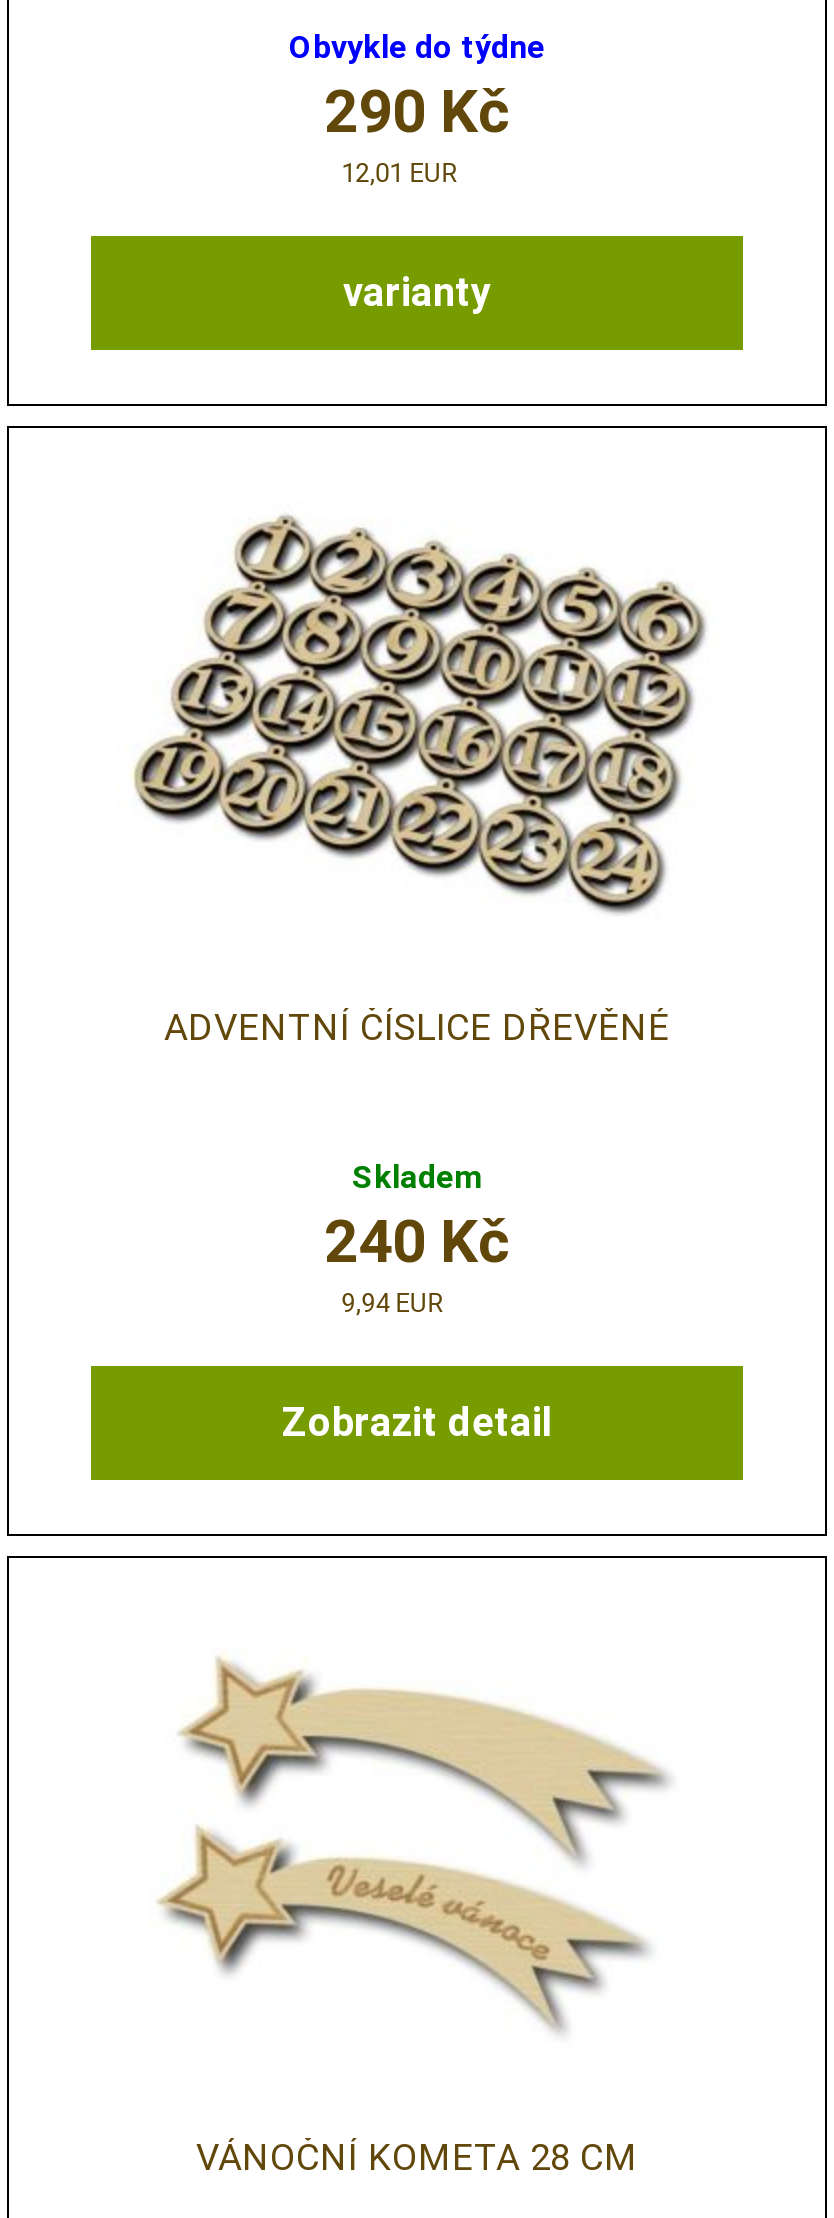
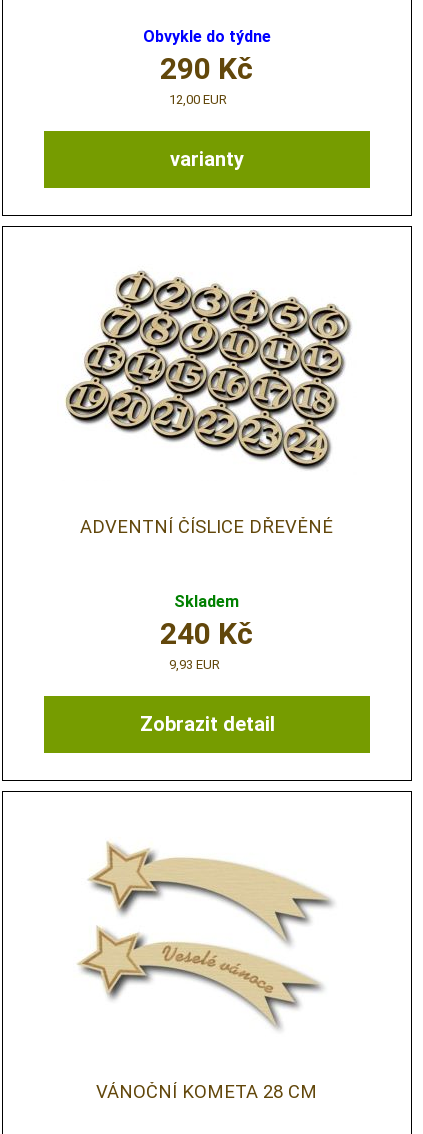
- 12,01 EUR
+ 12,00 EUR

- 9,94 EUR
+ 9,93 EUR
